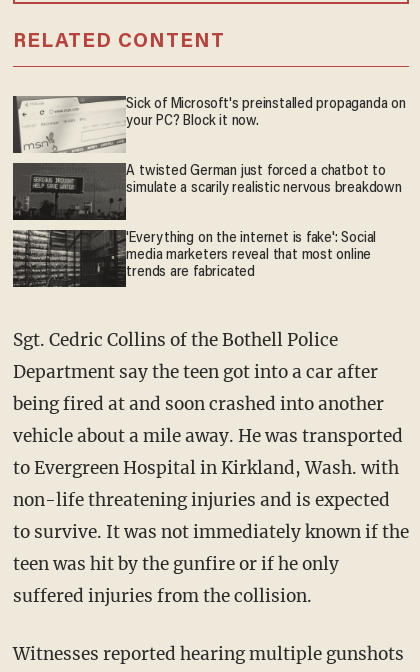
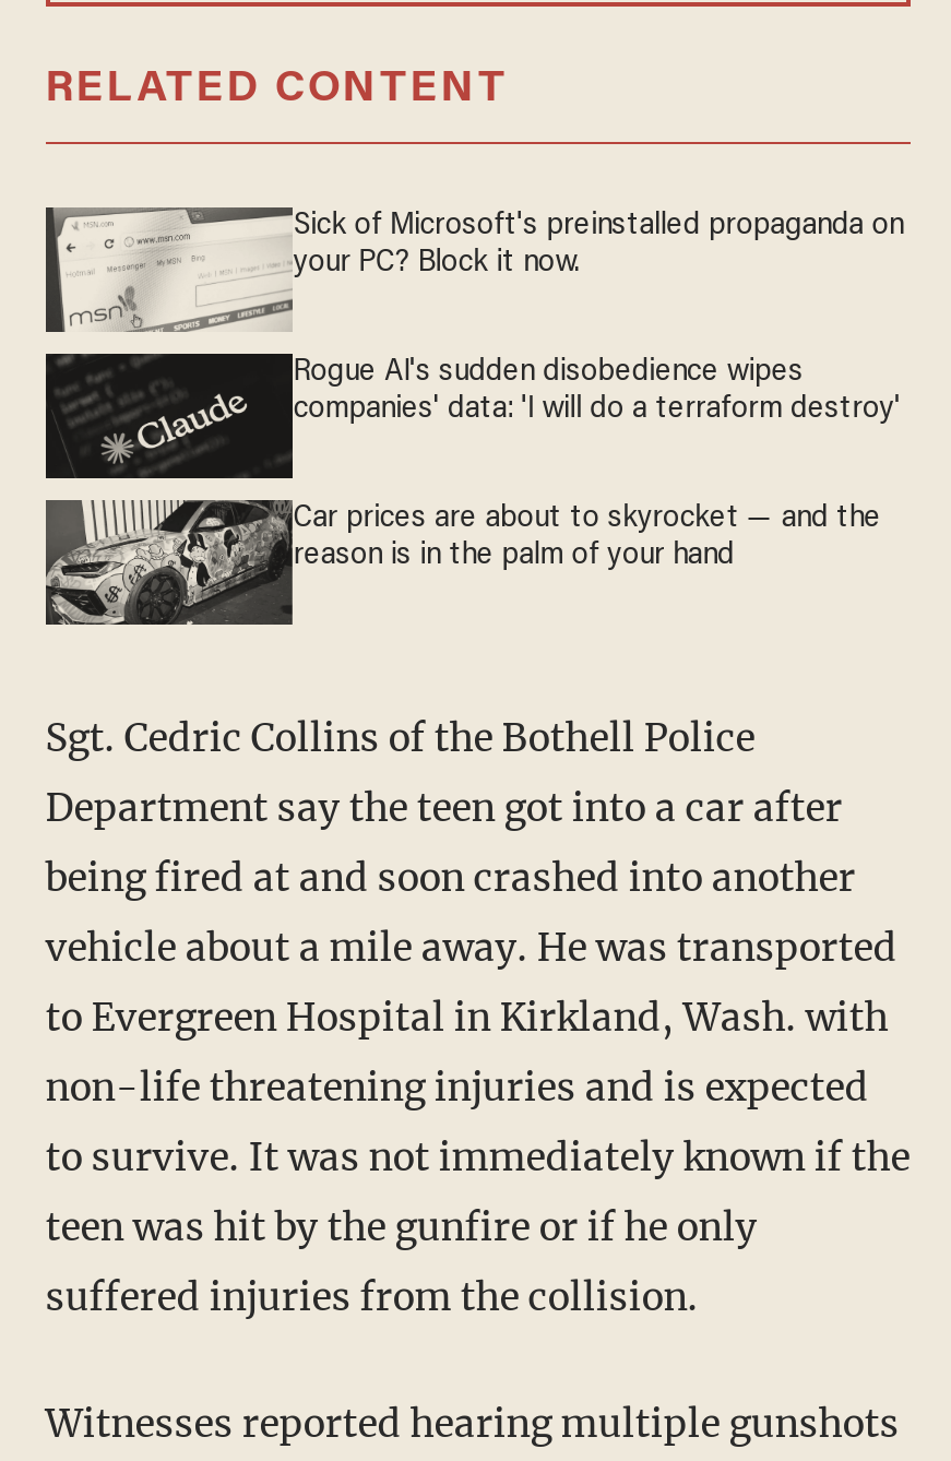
- [image]
- A twisted German just forced a chatbot to
- simulate a scarily realistic nervous breakdown
+ [image]
+ Rogue AI's sudden disobedience wipes
+ companies' data: 'I will do a terraform destroy'

- [image]
- 'Everything on the internet is fake': Social
- media marketers reveal that most online
- trends are fabricated
+ [image]
+ Car prices are about to skyrocket — and the
+ reason is in the palm of your hand
